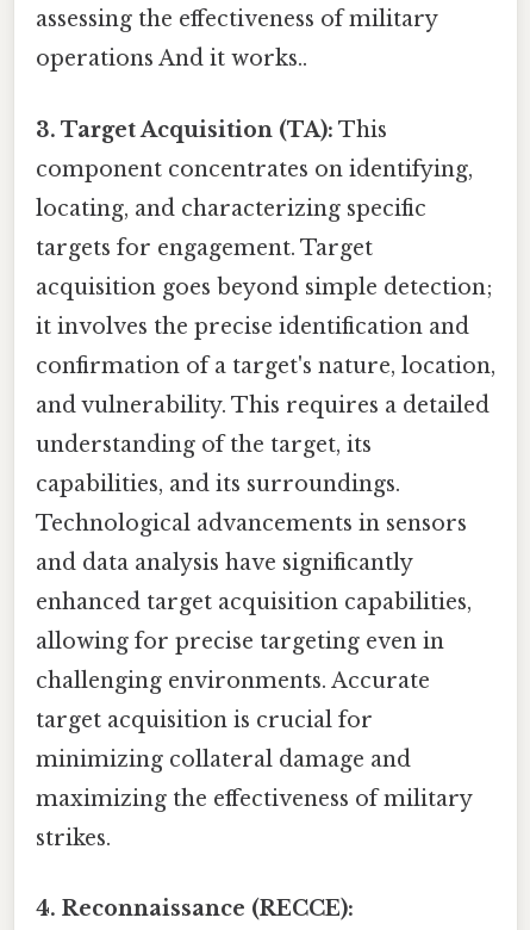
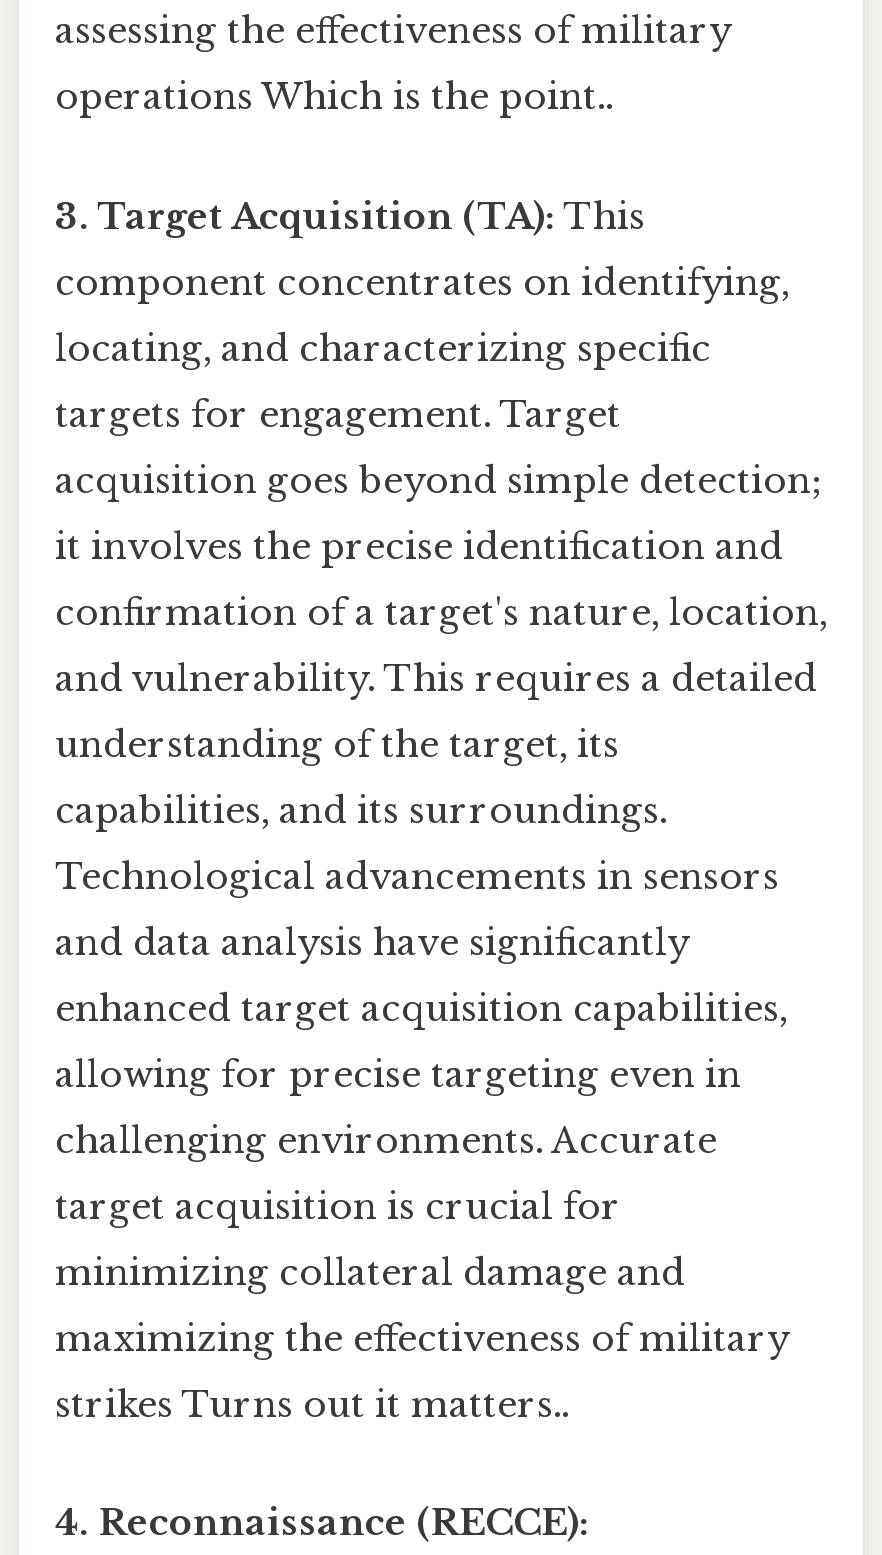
- operations And it works..
+ operations Which is the point..

- strikes.
+ strikes Turns out it matters..
